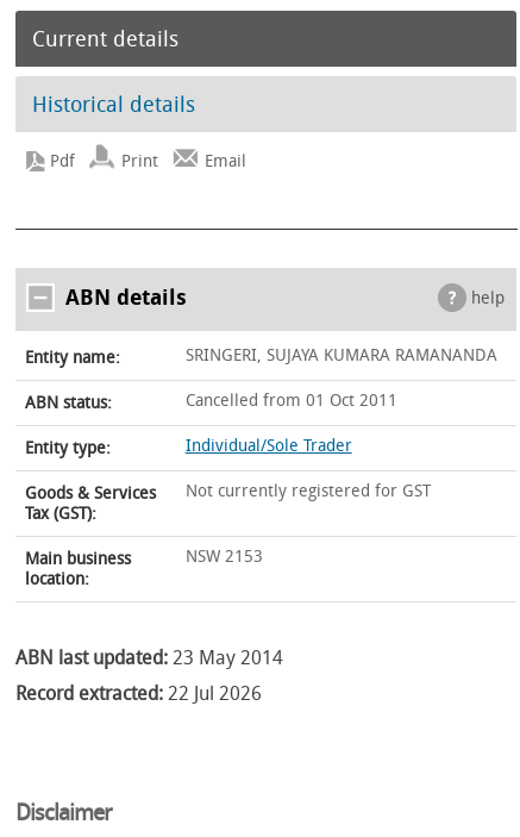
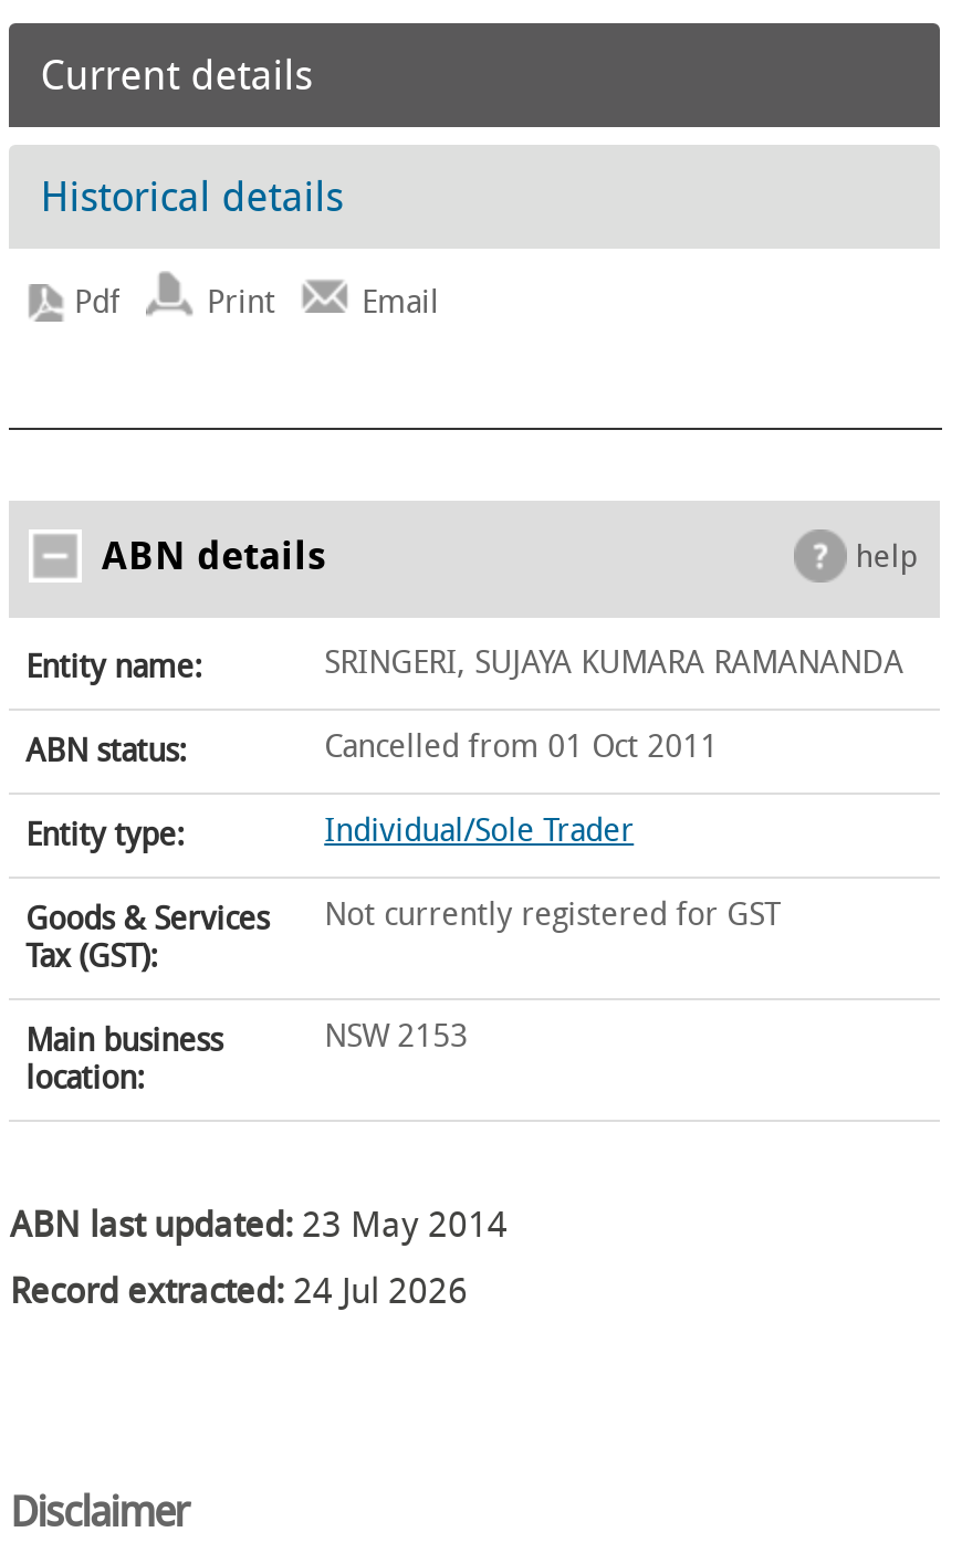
- Record extracted: 22 Jul 2026
+ Record extracted: 24 Jul 2026
